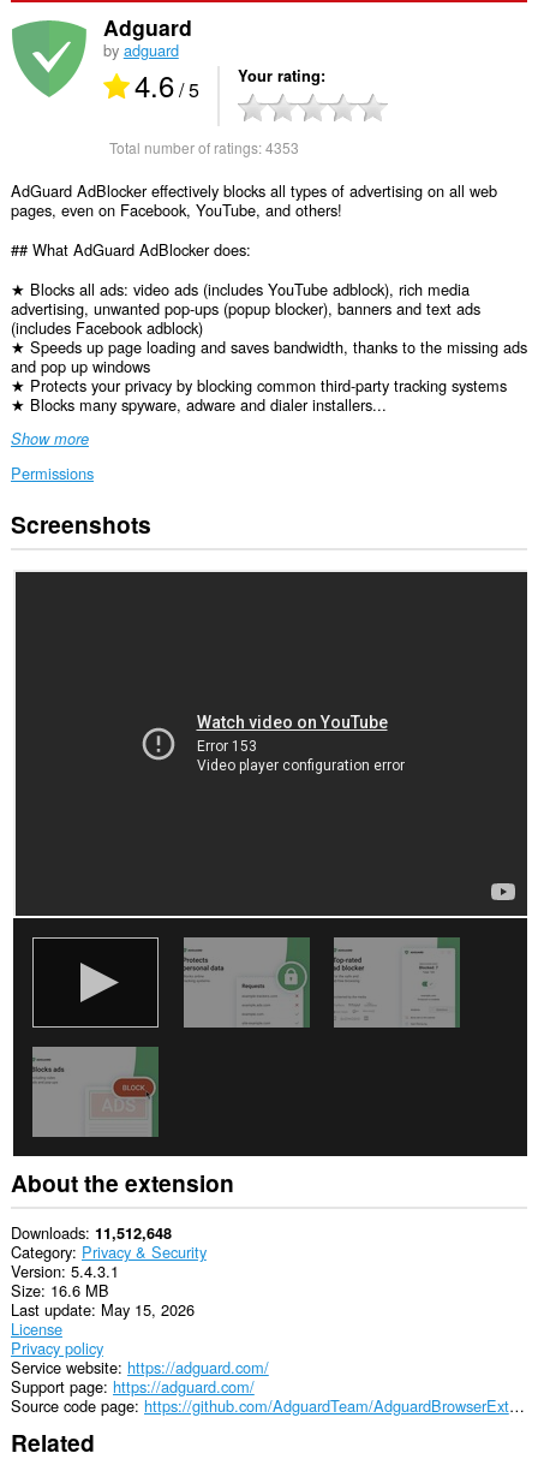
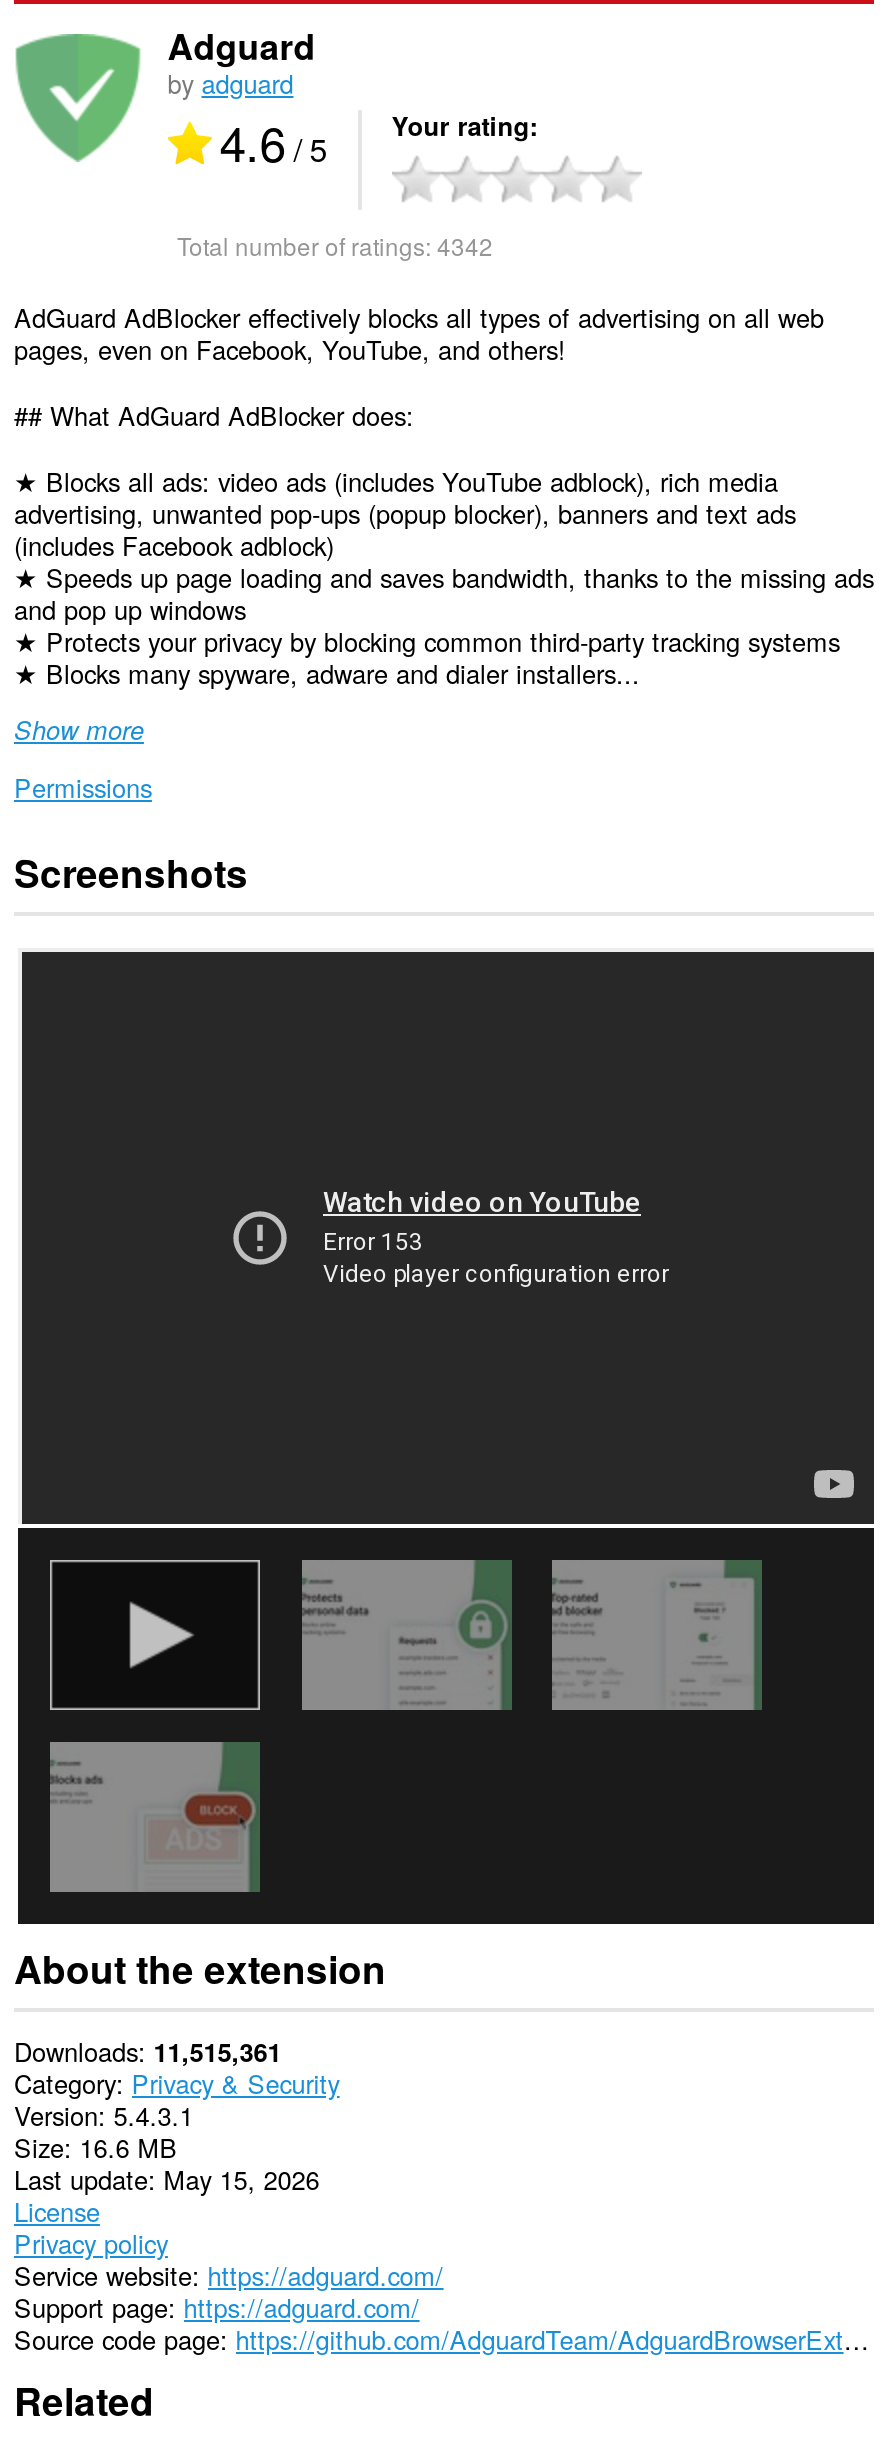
- Total number of ratings: 4353
+ Total number of ratings: 4342

- Downloads 11,512,648
+ Downloads 11,515,361
